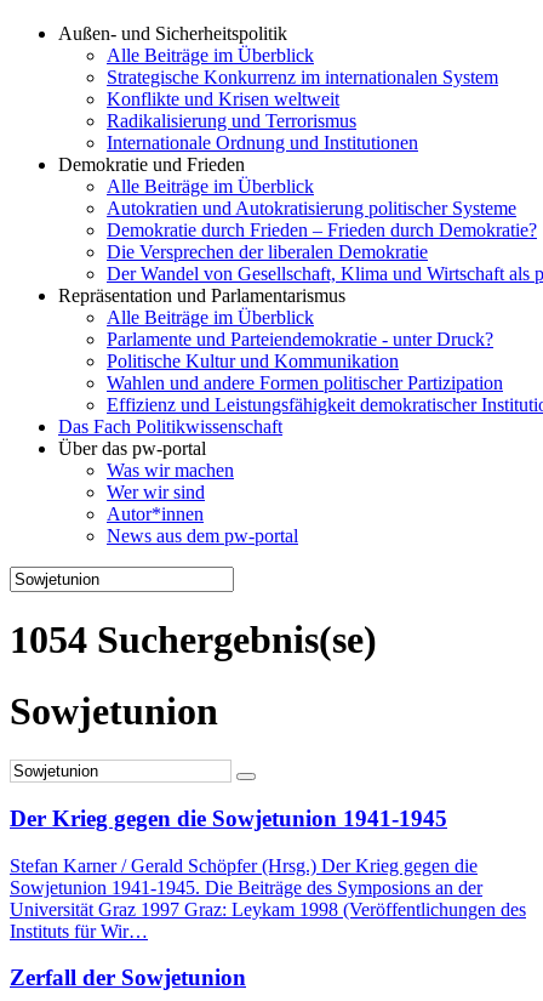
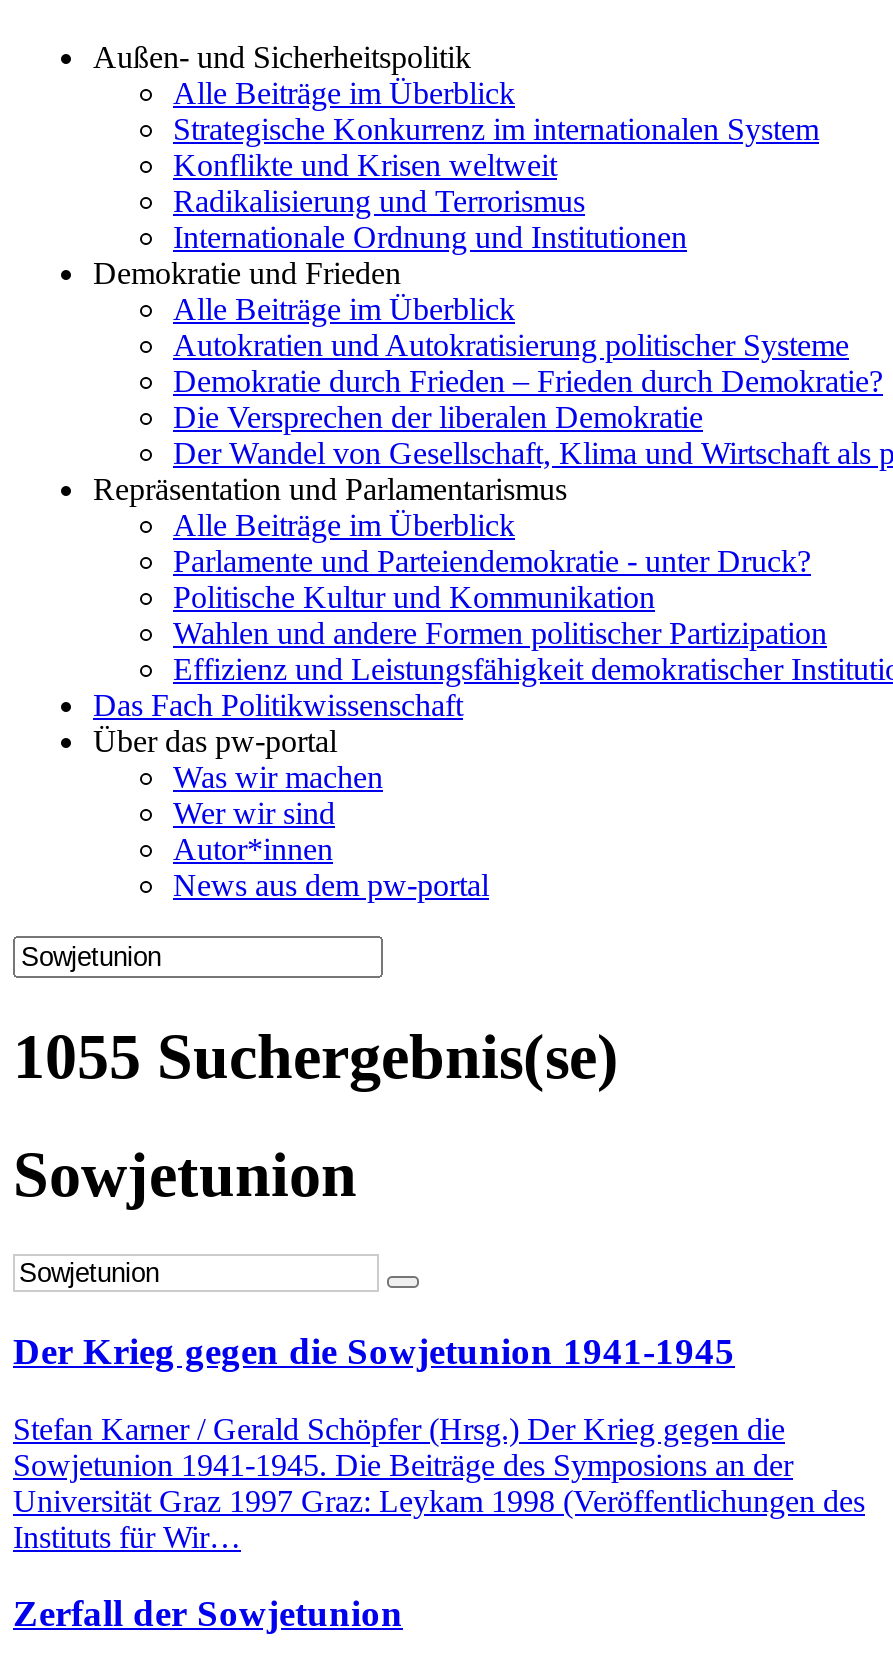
- 1054 Suchergebnis(se)
+ 1055 Suchergebnis(se)
